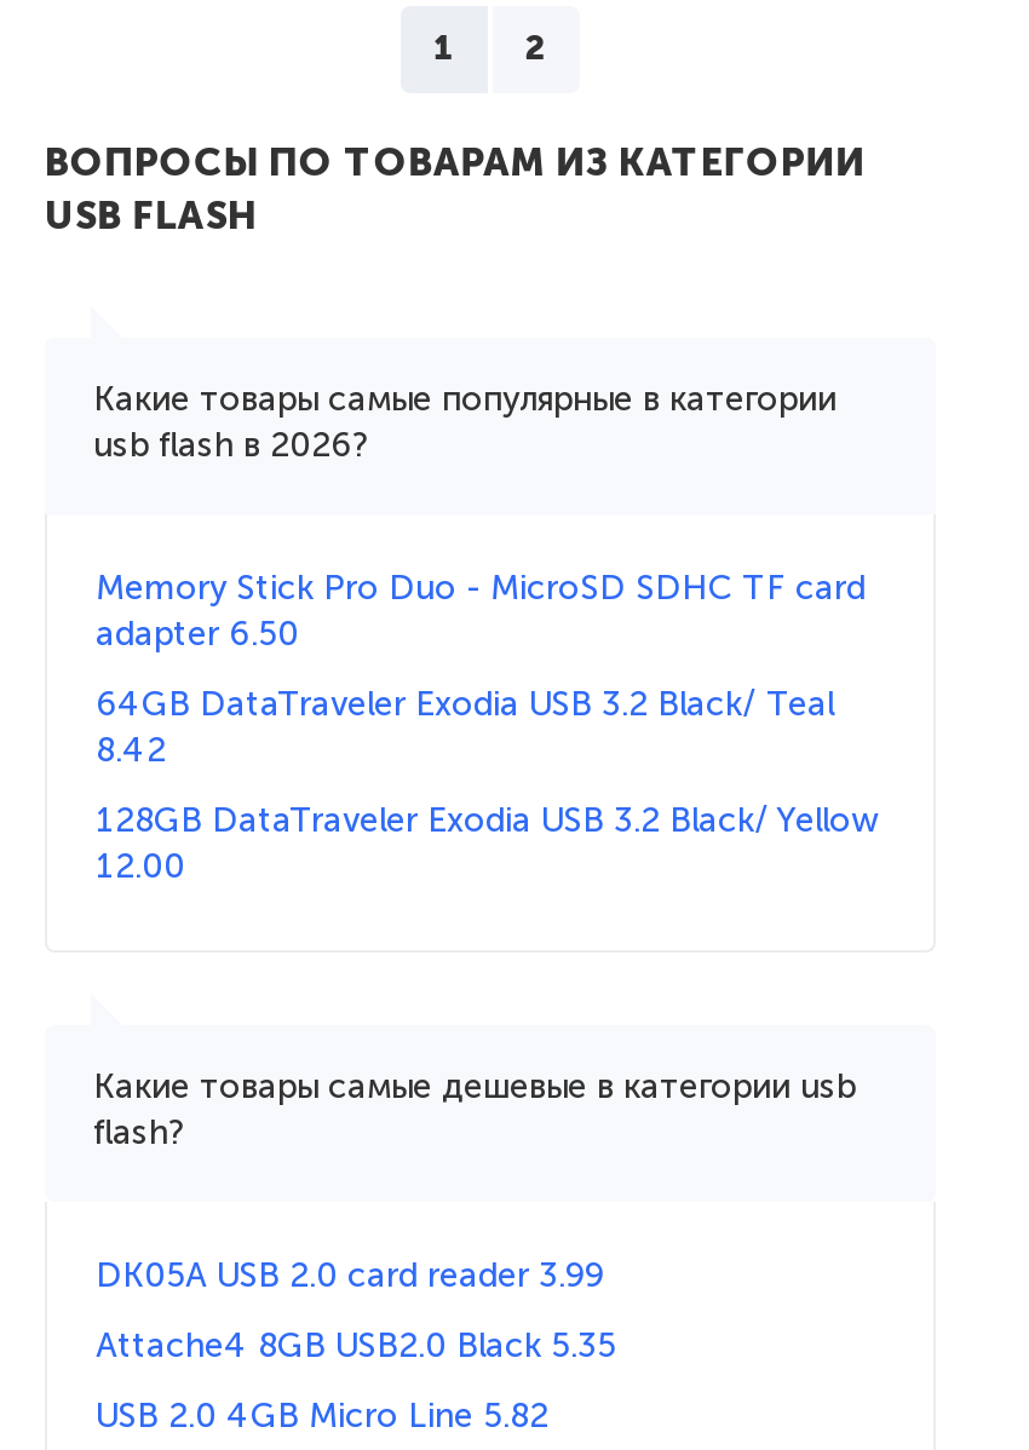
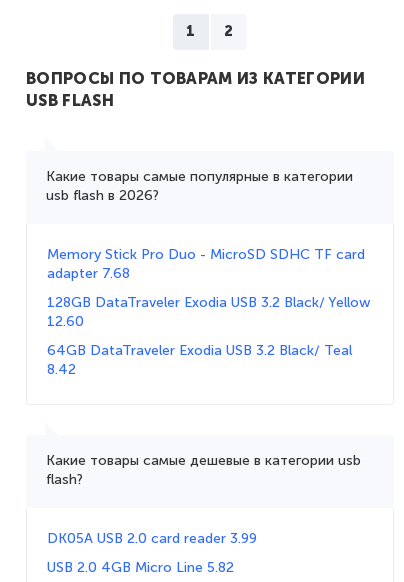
- adapter 6.50
+ adapter 7.68
+ 12.60

moved down: 64GB DataTraveler Exodia USB 3.2 Black/ Teal | 8.42

moved up: 128GB DataTraveler Exodia USB 3.2 Black/ Yellow

- 12.00

- Attache4 8GB USB2.0 Вlack 5.35
